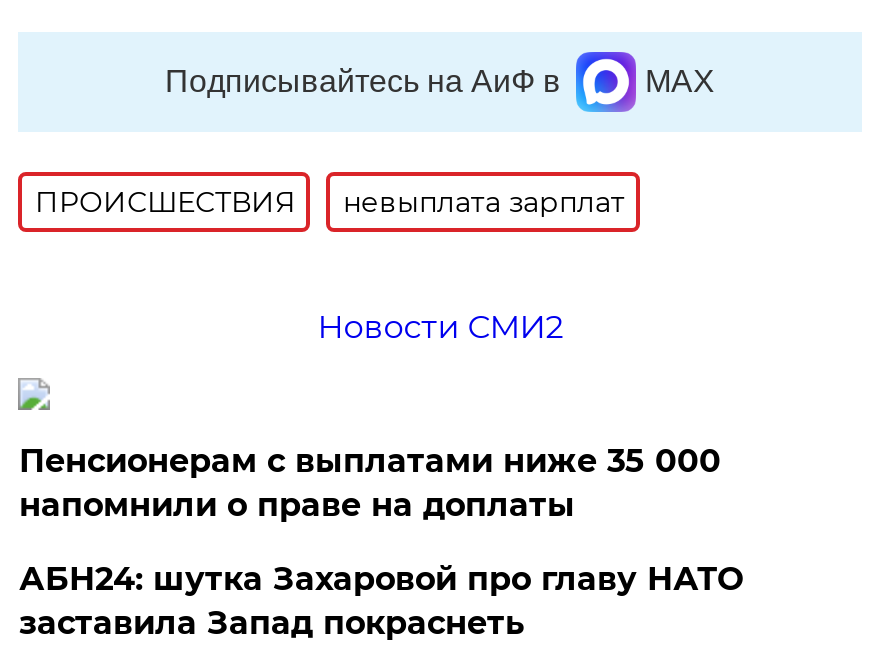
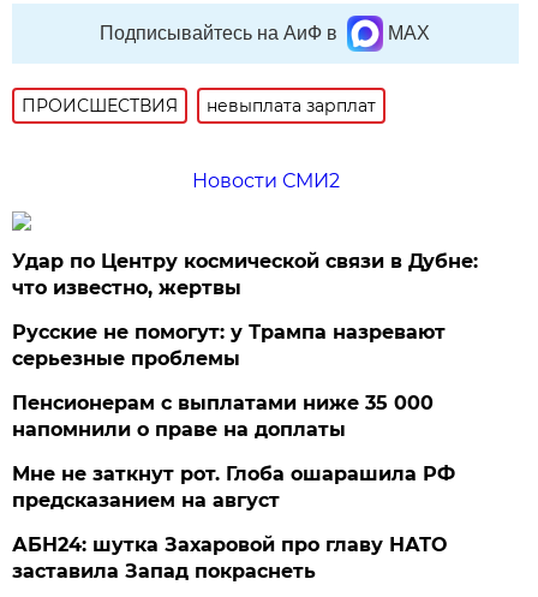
+ Удар по Центру космической связи в Дубне:
+ что известно, жертвы
+ Русские не помогут: у Трампа назревают
+ серьезные проблемы

+ Мне не заткнут рот. Глоба ошарашила РФ
+ предсказанием на август
